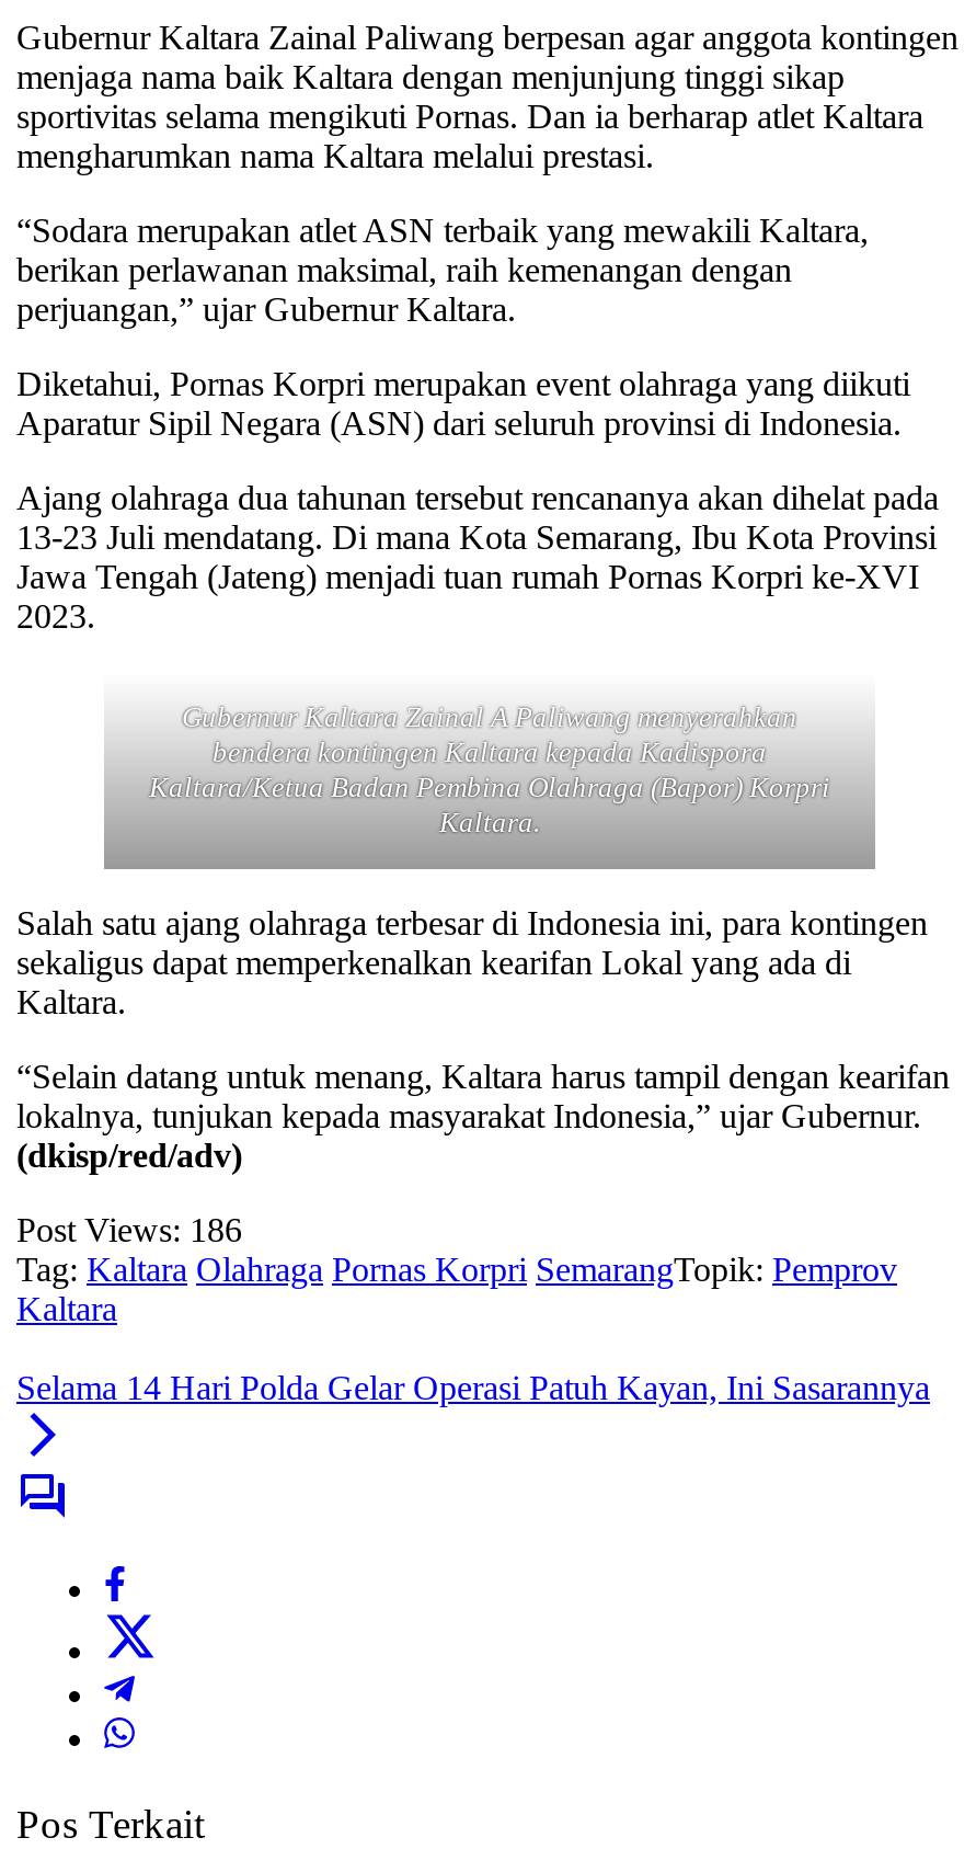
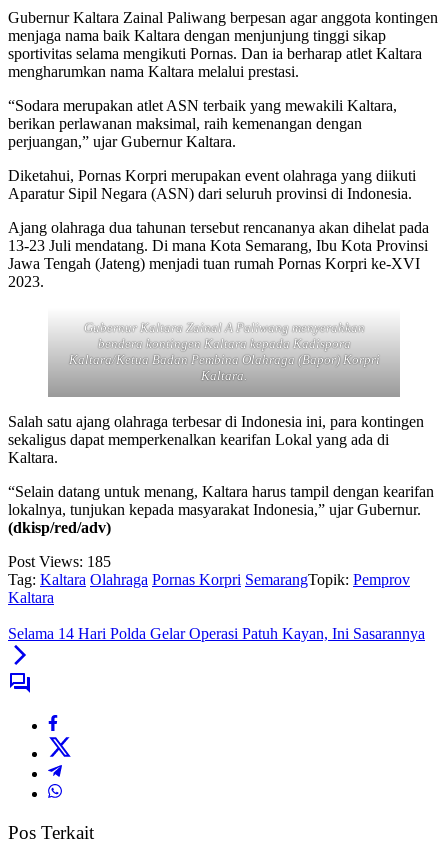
- Post Views: 186
+ Post Views: 185
